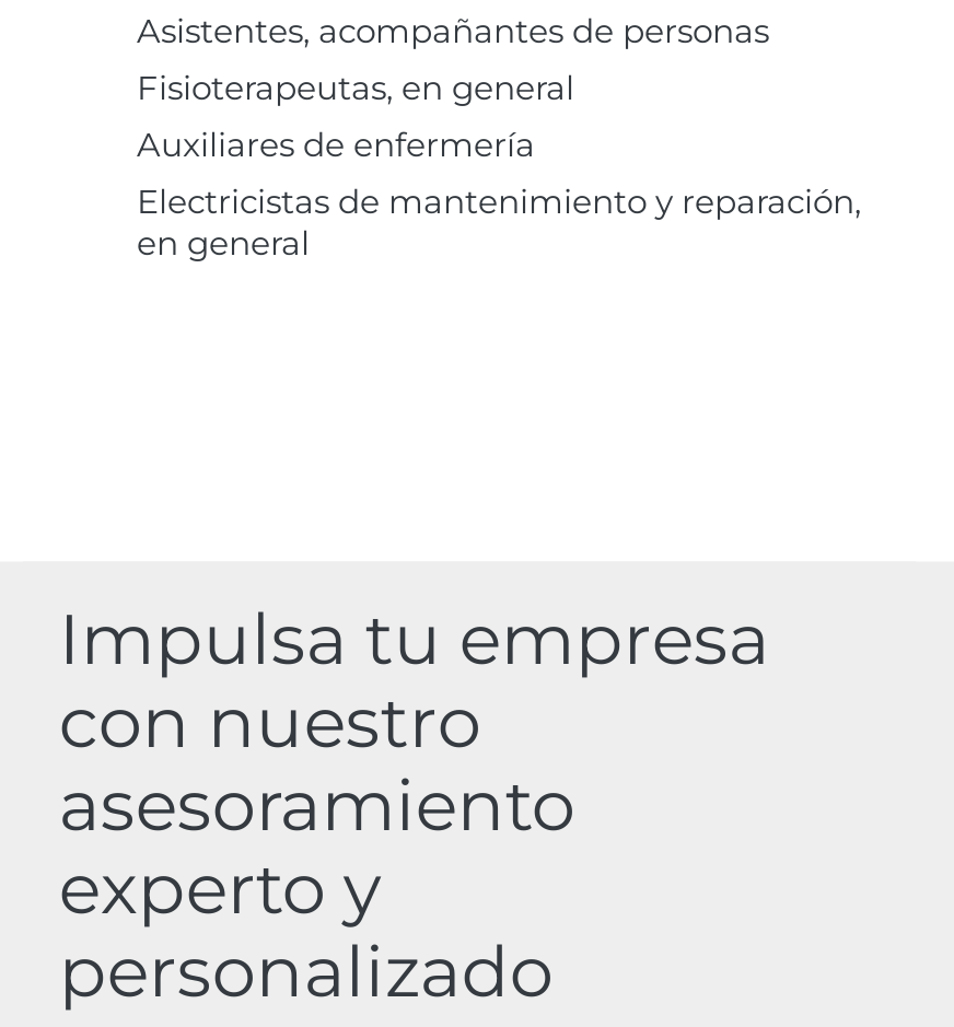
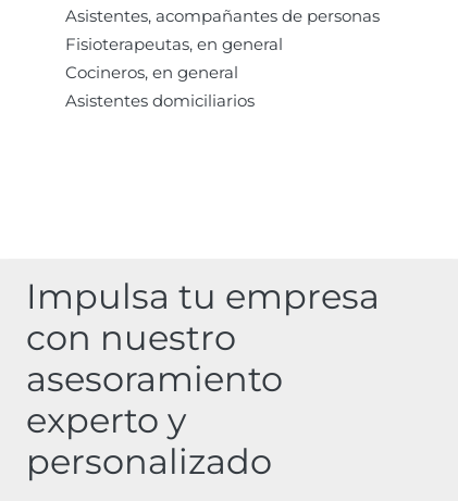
- Auxiliares de enfermería
- Electricistas de mantenimiento y reparación,
- en general
+ Cocineros, en general
+ Asistentes domiciliarios
